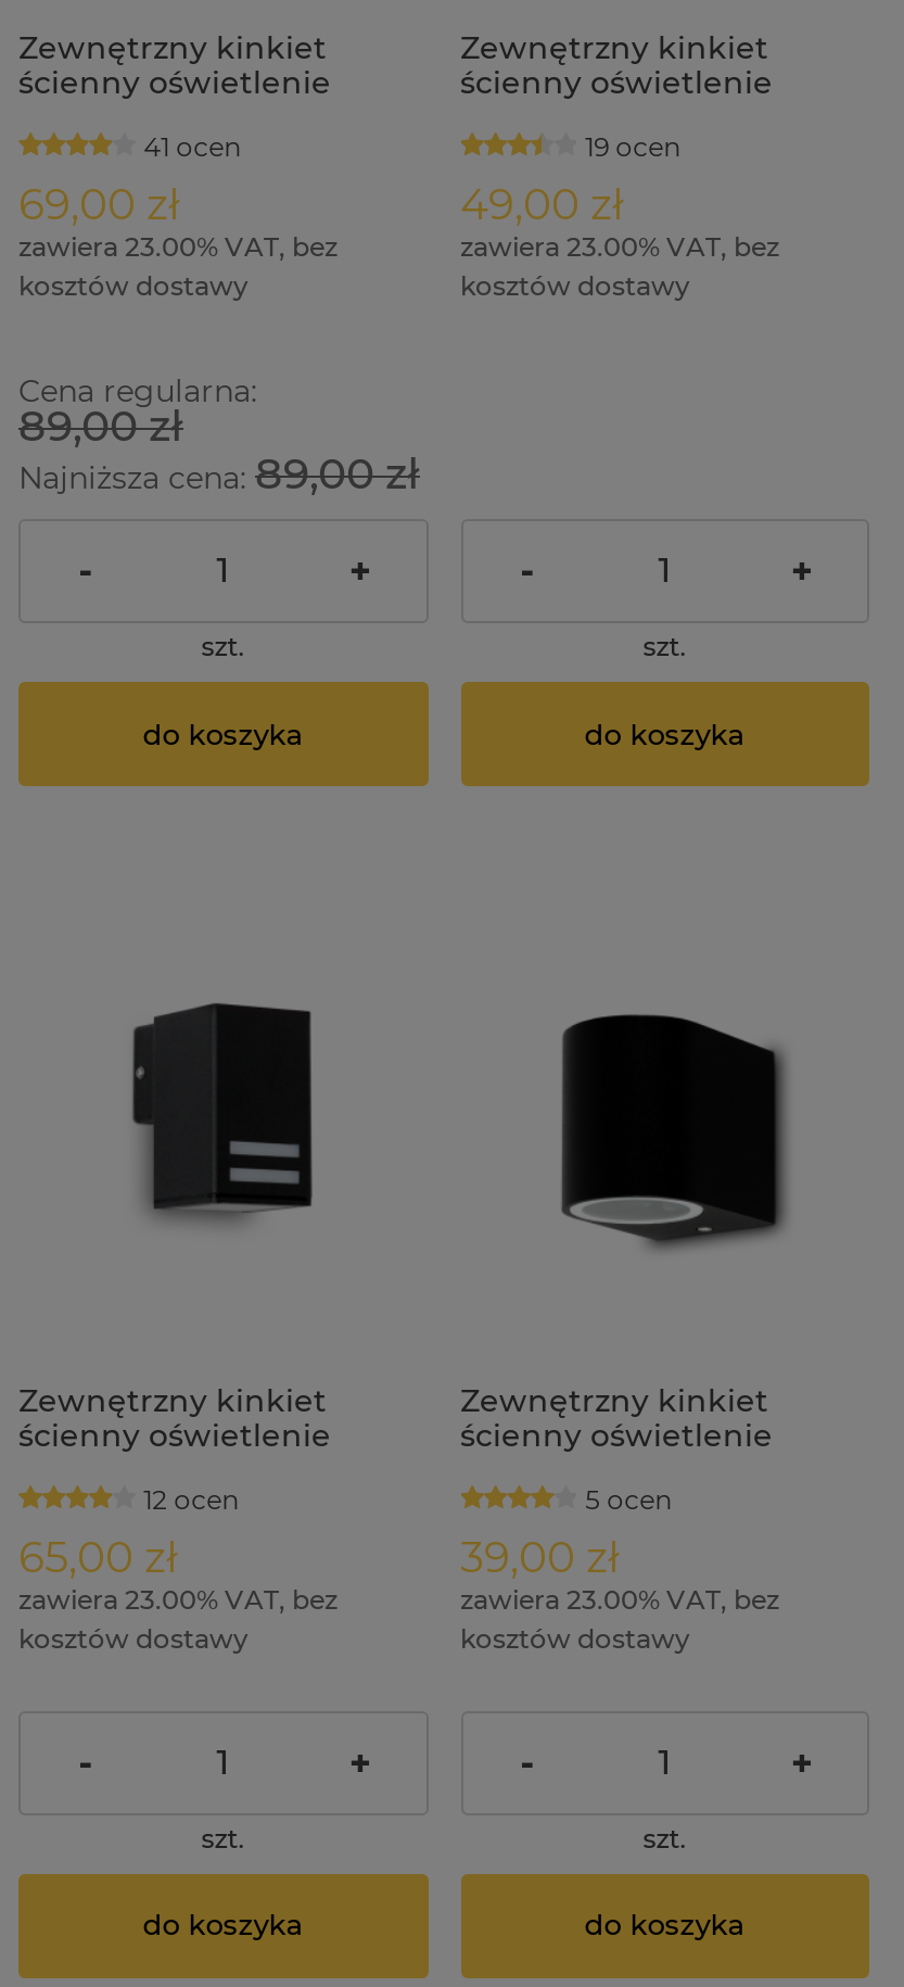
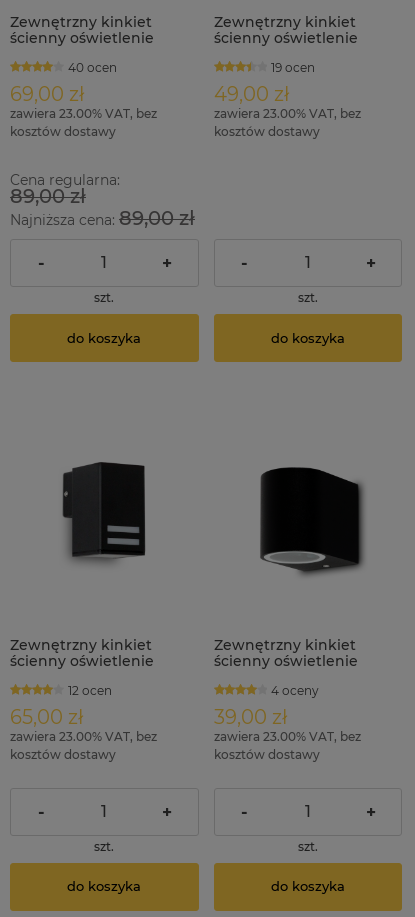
- 41 ocen
+ 40 ocen

- 5 ocen
+ 4 oceny
